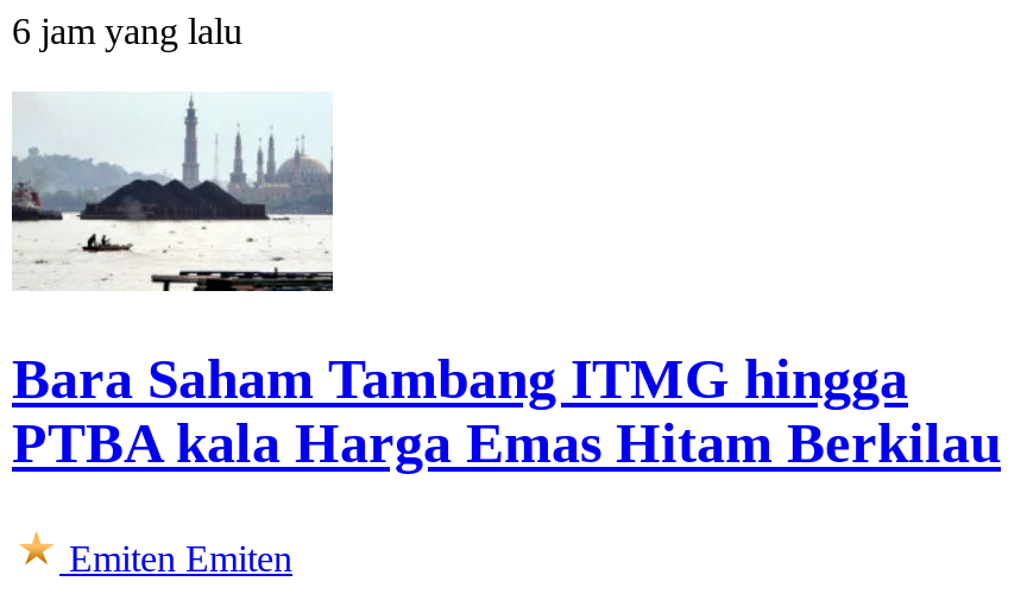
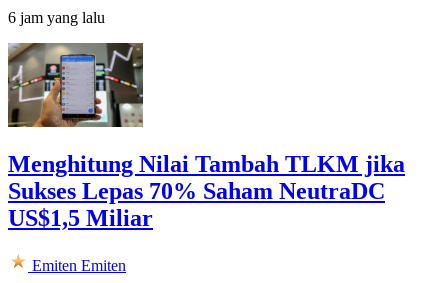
- [image]
- Bara Saham Tambang ITMG hingga
- PTBA kala Harga Emas Hitam Berkilau
+ [image]
+ Menghitung Nilai Tambah TLKM jika
+ Sukses Lepas 70% Saham NeutraDC
+ US$1,5 Miliar
